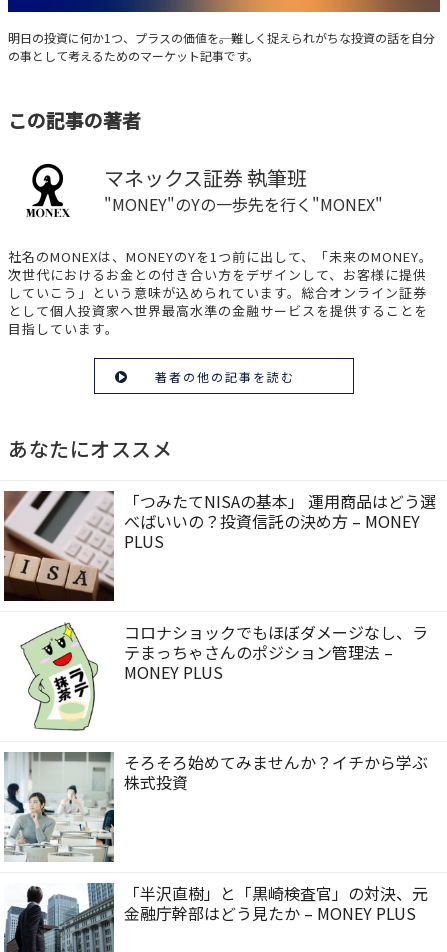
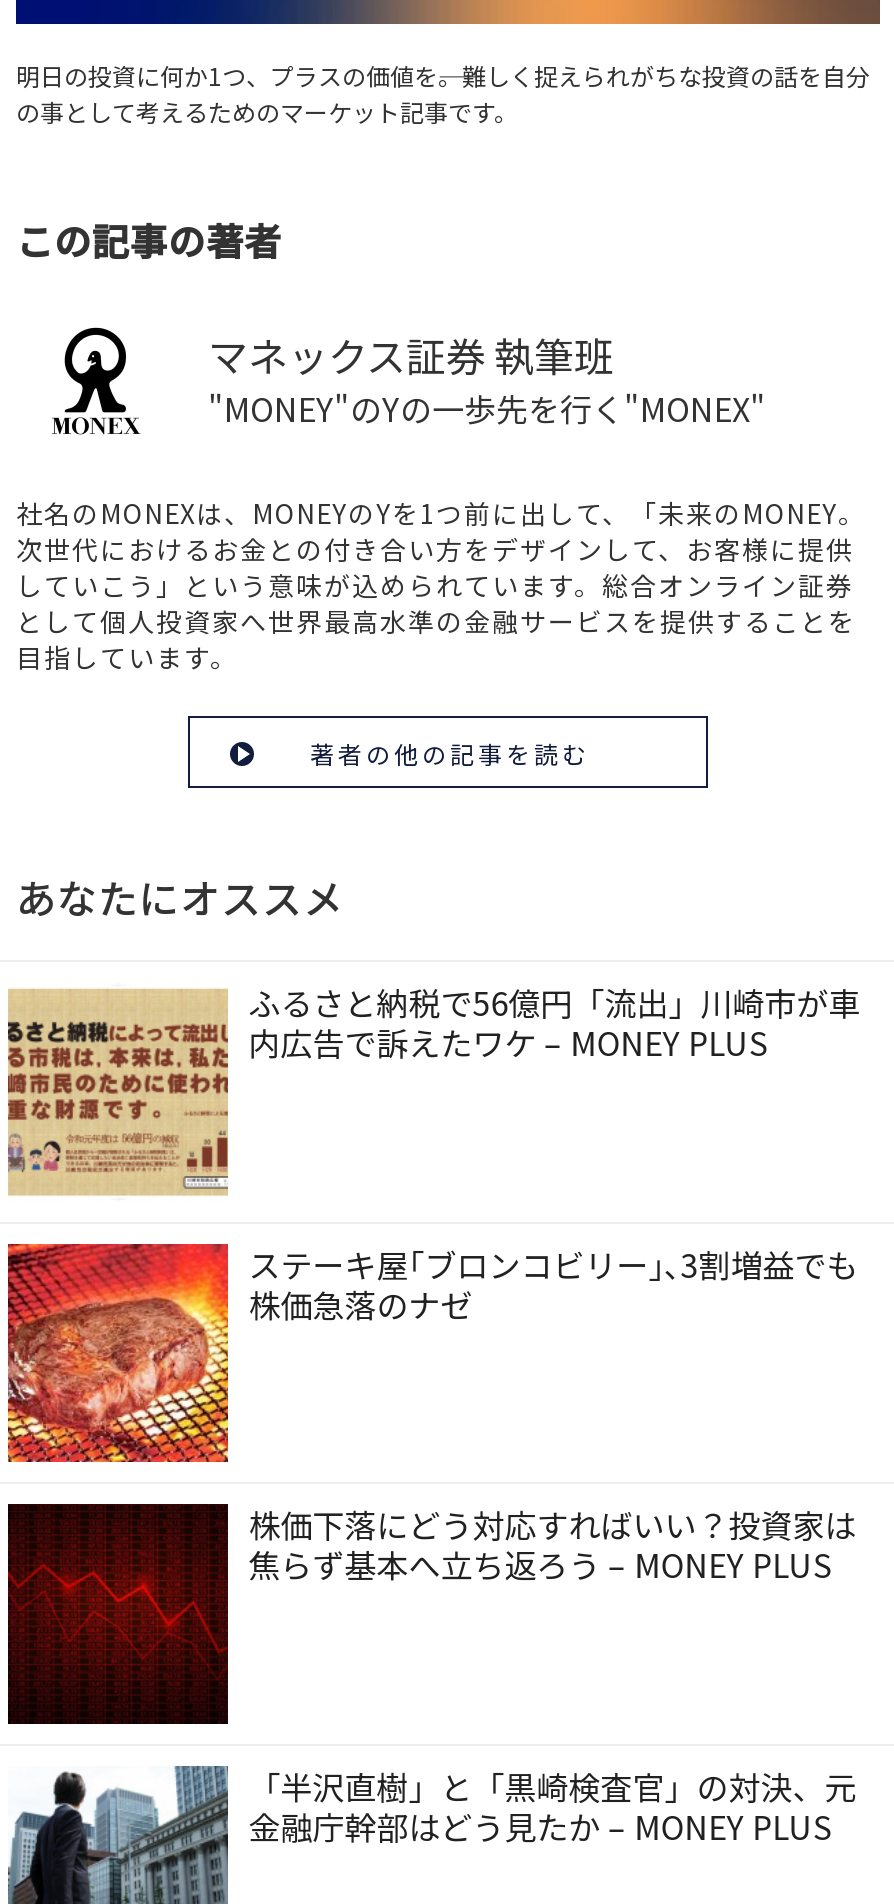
- [image]
- 「つみたてNISAの基本」 運用商品はどう選
- べばいいの？投資信託の決め方 – MONEY
- PLUS
+ [image]
+ ふるさと納税で56億円「流出」川崎市が車
+ 内広告で訴えたワケ – MONEY PLUS

- [image]
- コロナショックでもほぼダメージなし、ラ
- テまっちゃさんのポジション管理法 –
- MONEY PLUS
+ [image]
+ ステーキ屋｢ブロンコビリー｣､3割増益でも
+ 株価急落のナゼ

- [image]
- そろそろ始めてみませんか？イチから学ぶ
- 株式投資
+ [image]
+ 株価下落にどう対応すればいい？投資家は
+ 焦らず基本へ立ち返ろう – MONEY PLUS
